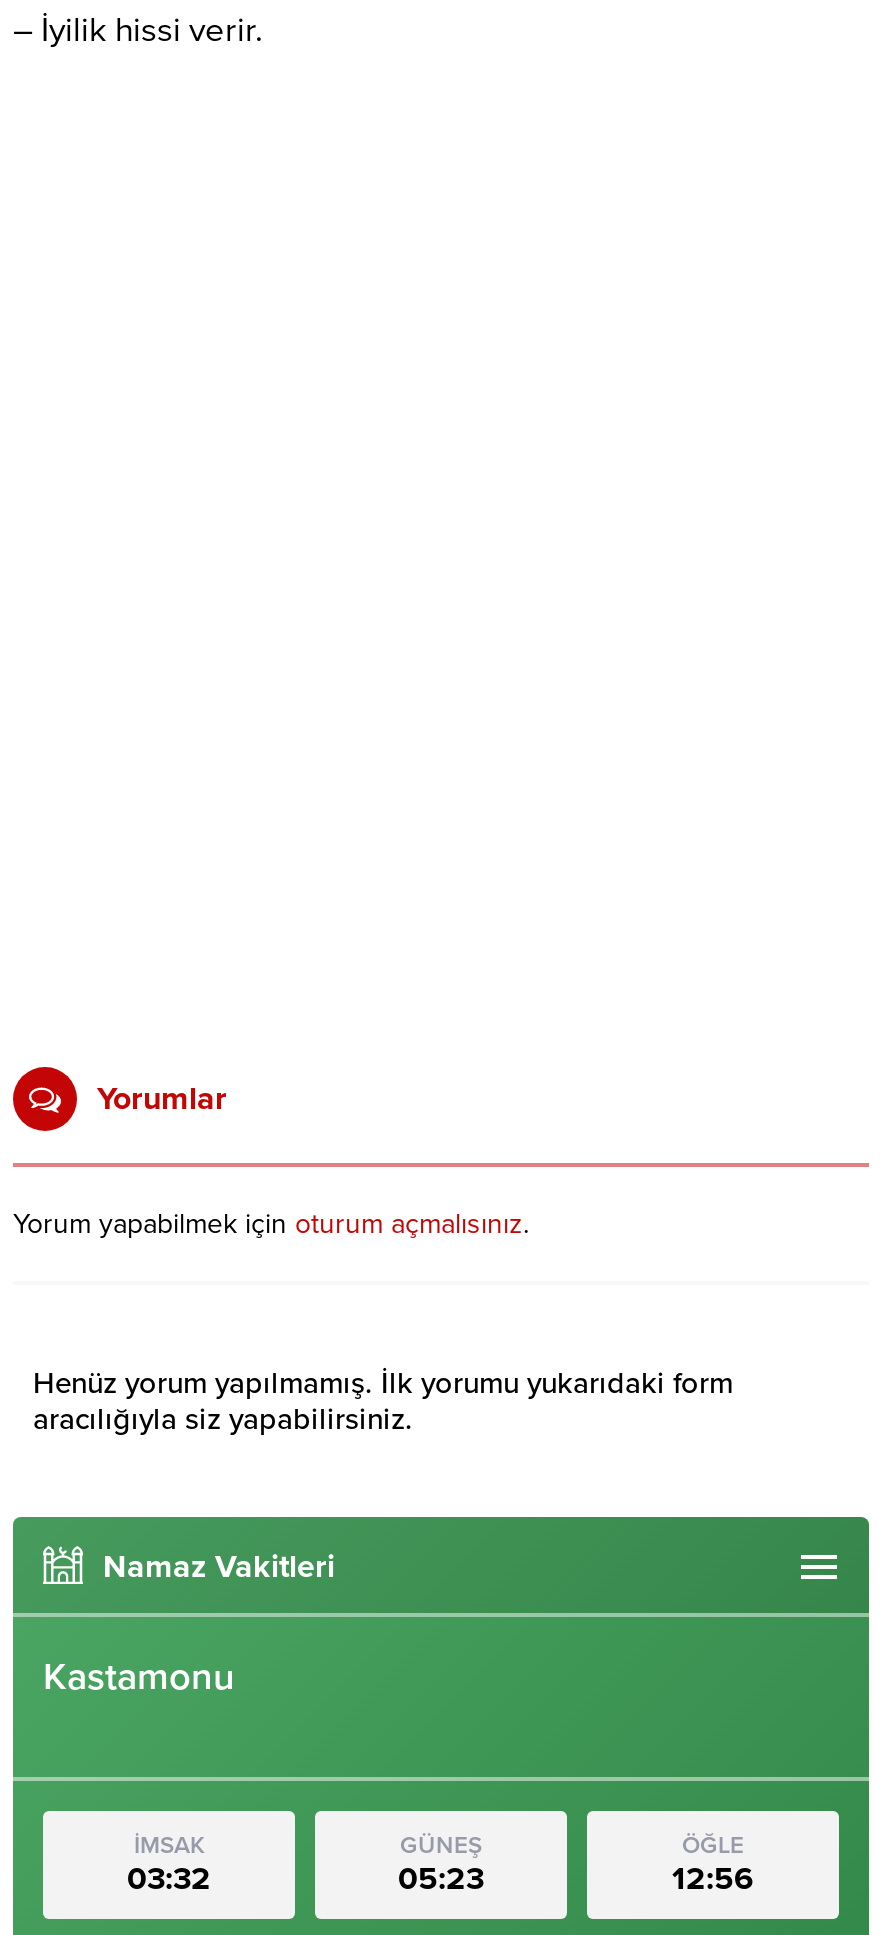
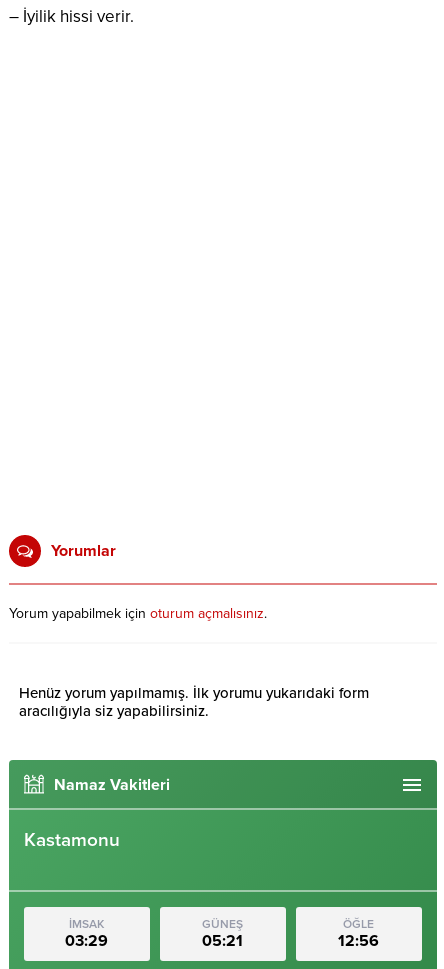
- 03:32
+ 03:29

- 05:23
+ 05:21
